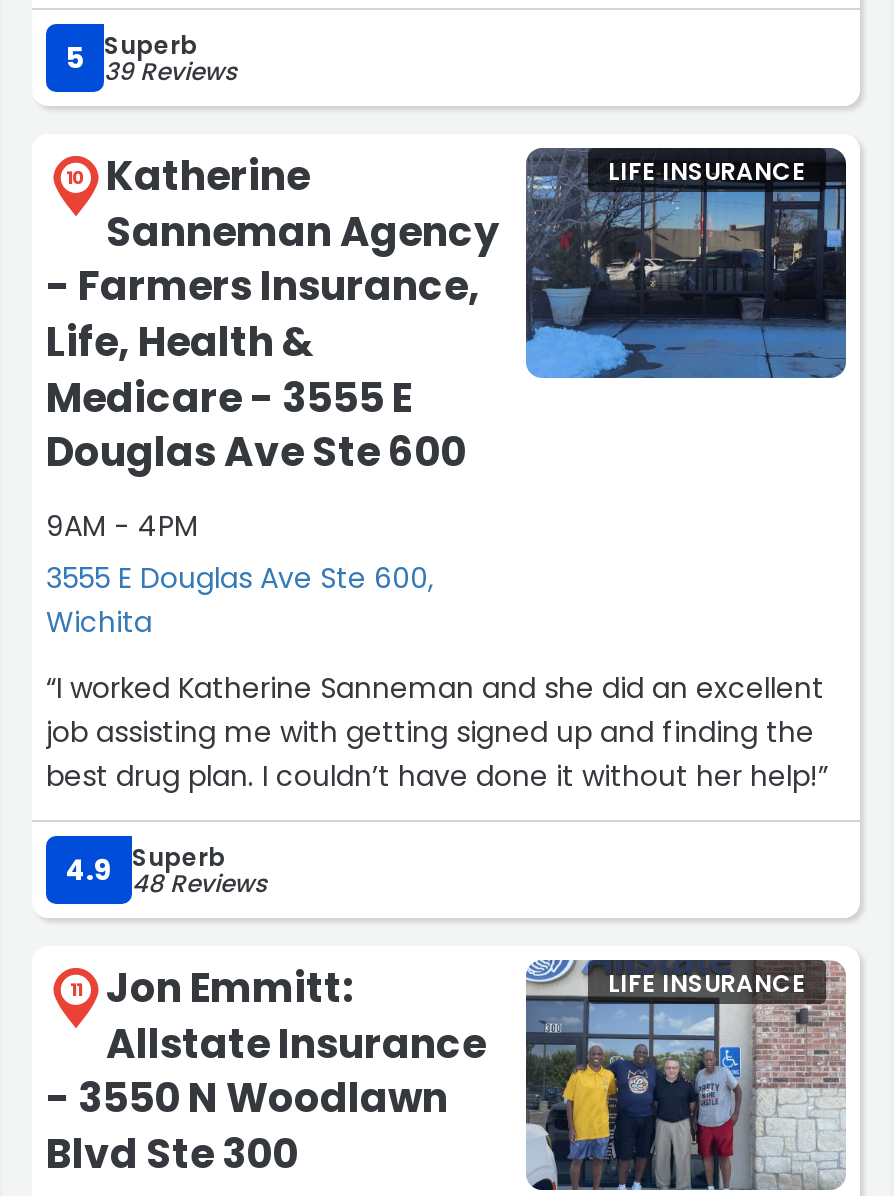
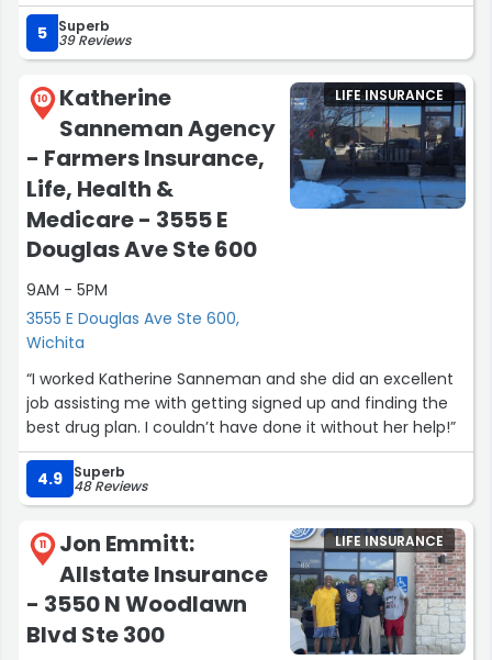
- 9AM - 4PM
+ 9AM - 5PM
